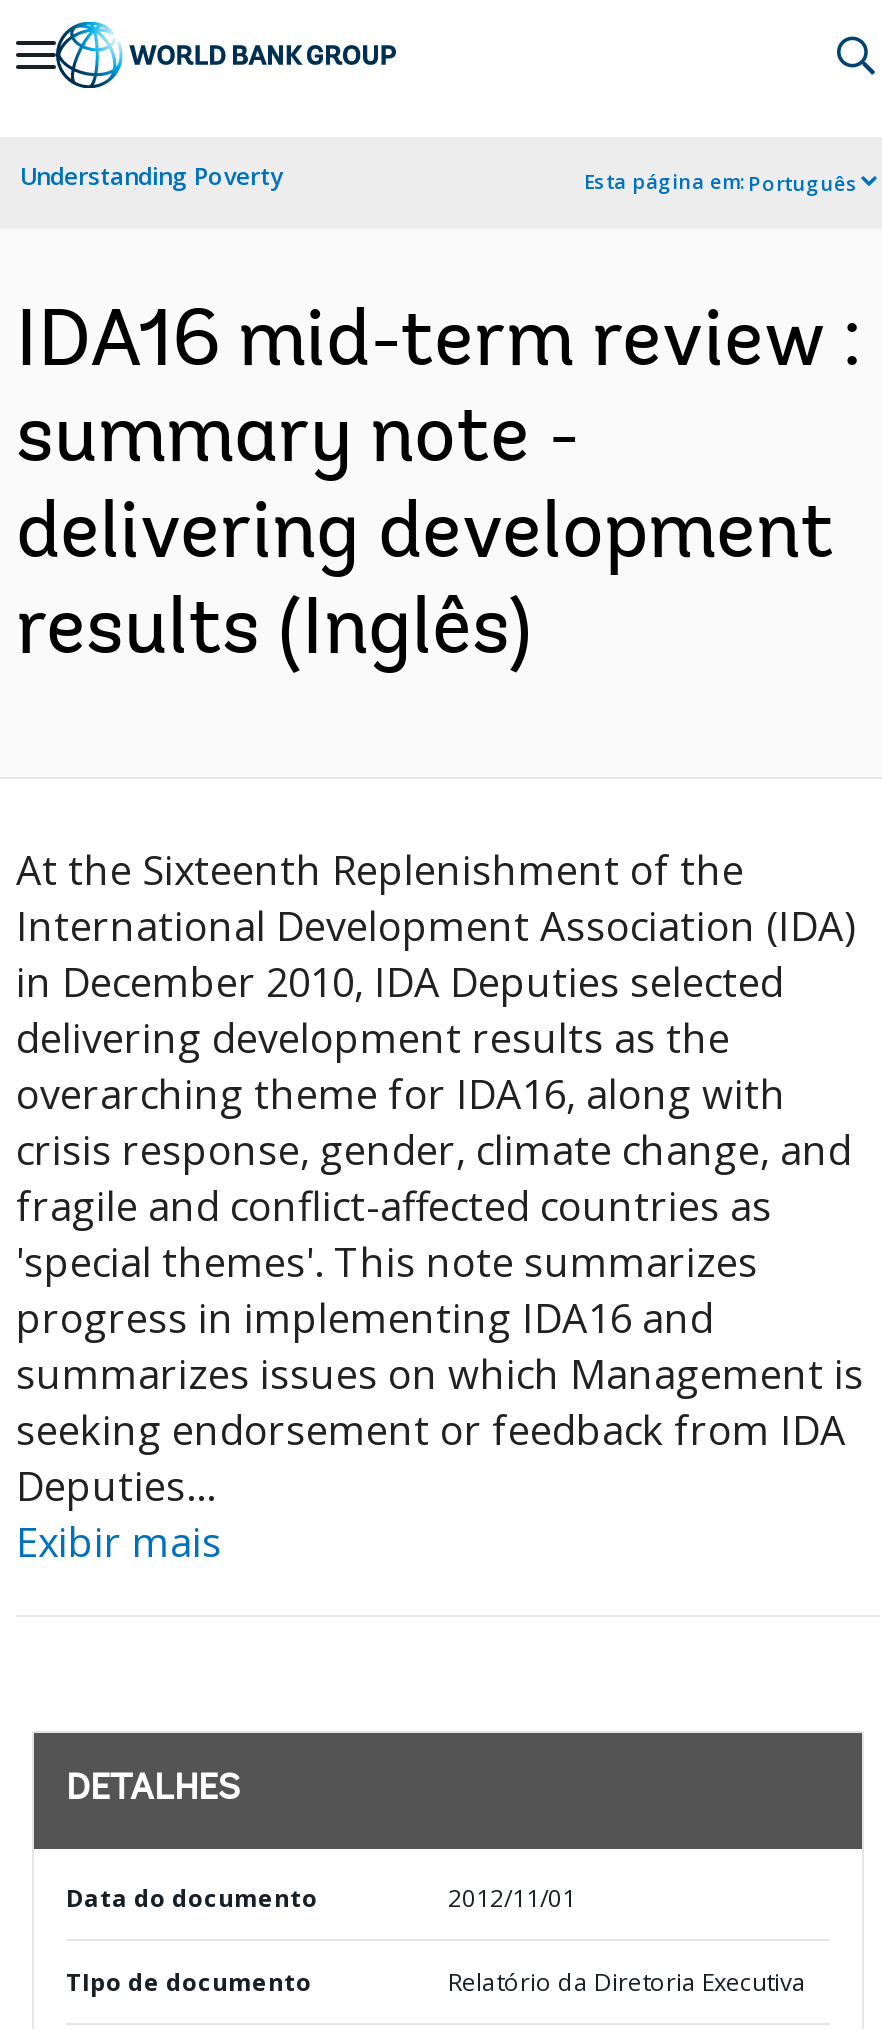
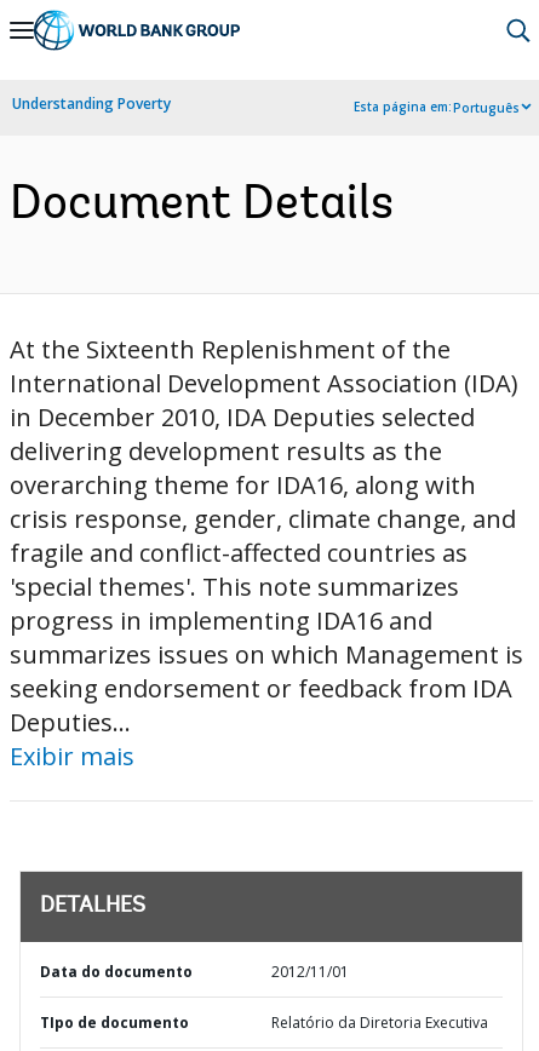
- IDA16 mid-term review :
- summary note -
- delivering development
- results (Inglês)
+ Document Details
